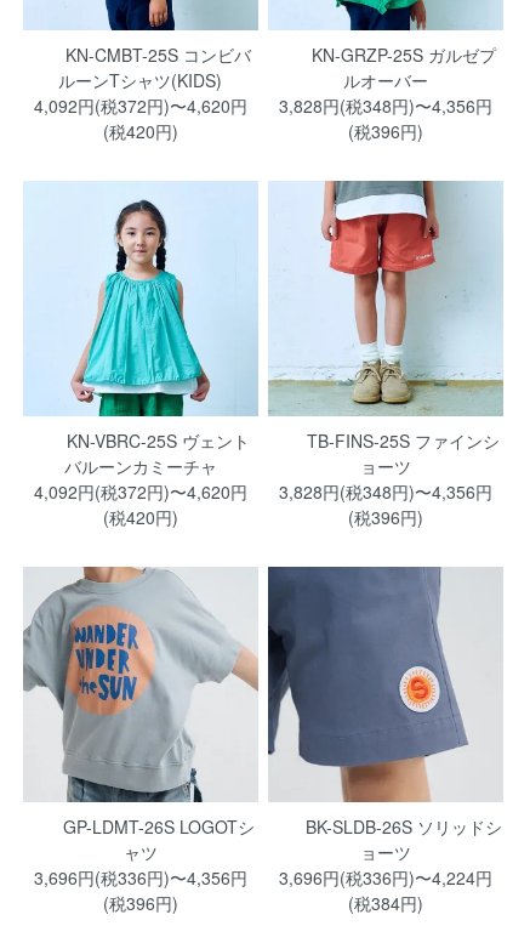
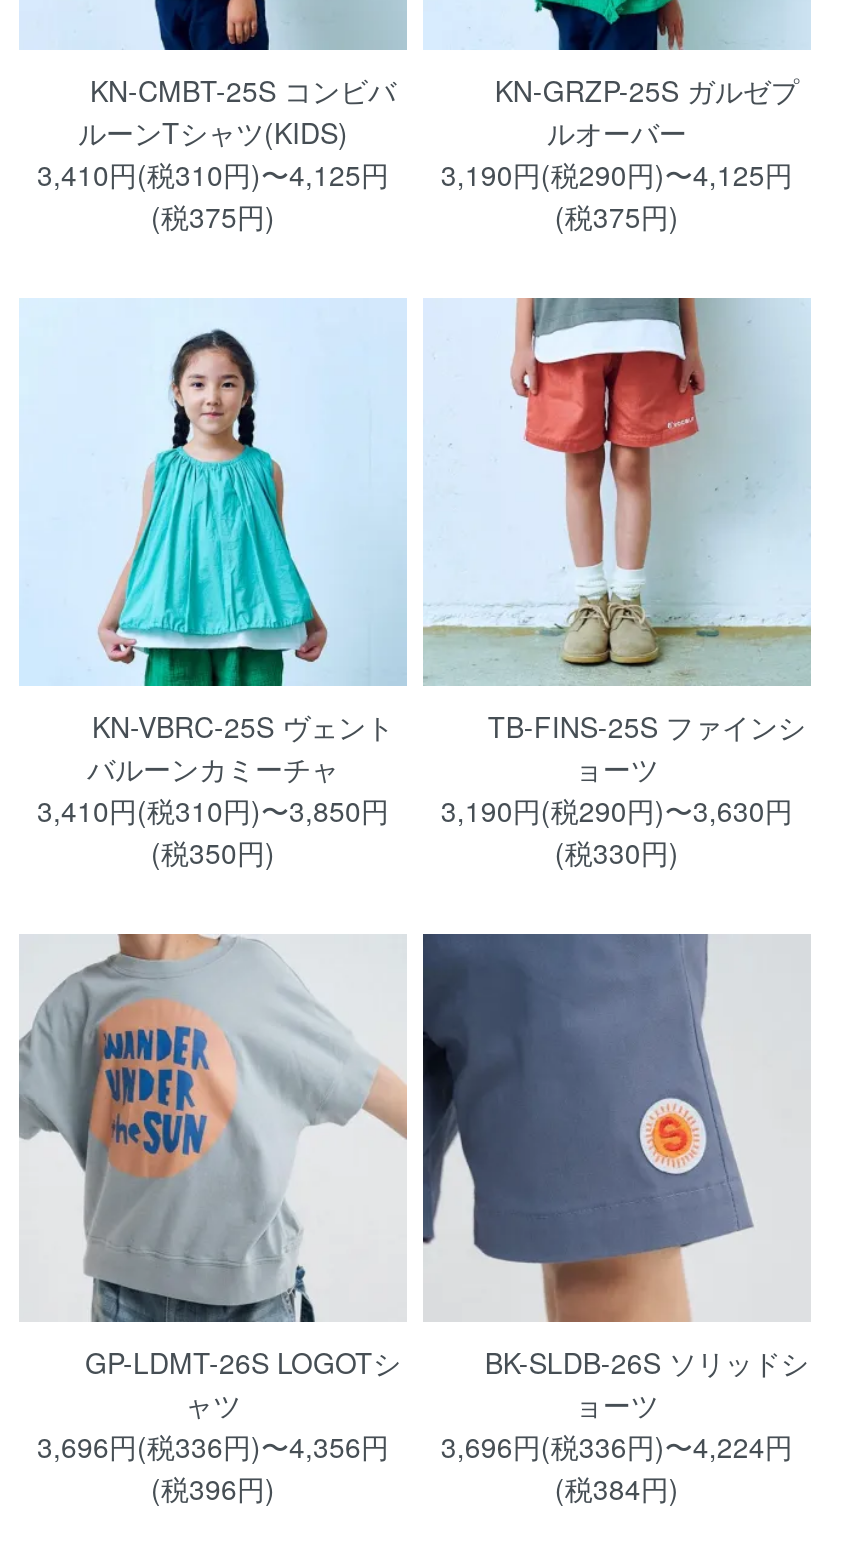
- 4,092円(税372円)〜4,620円
+ 3,410円(税310円)〜4,125円

- 3,828円(税348円)〜4,356円
+ 3,190円(税290円)〜4,125円

- (税420円)
+ (税375円)

- (税396円)
+ (税375円)

- 4,092円(税372円)〜4,620円
+ 3,410円(税310円)〜3,850円

- 3,828円(税348円)〜4,356円
+ 3,190円(税290円)〜3,630円

- (税420円)
+ (税350円)

- (税396円)
+ (税330円)
